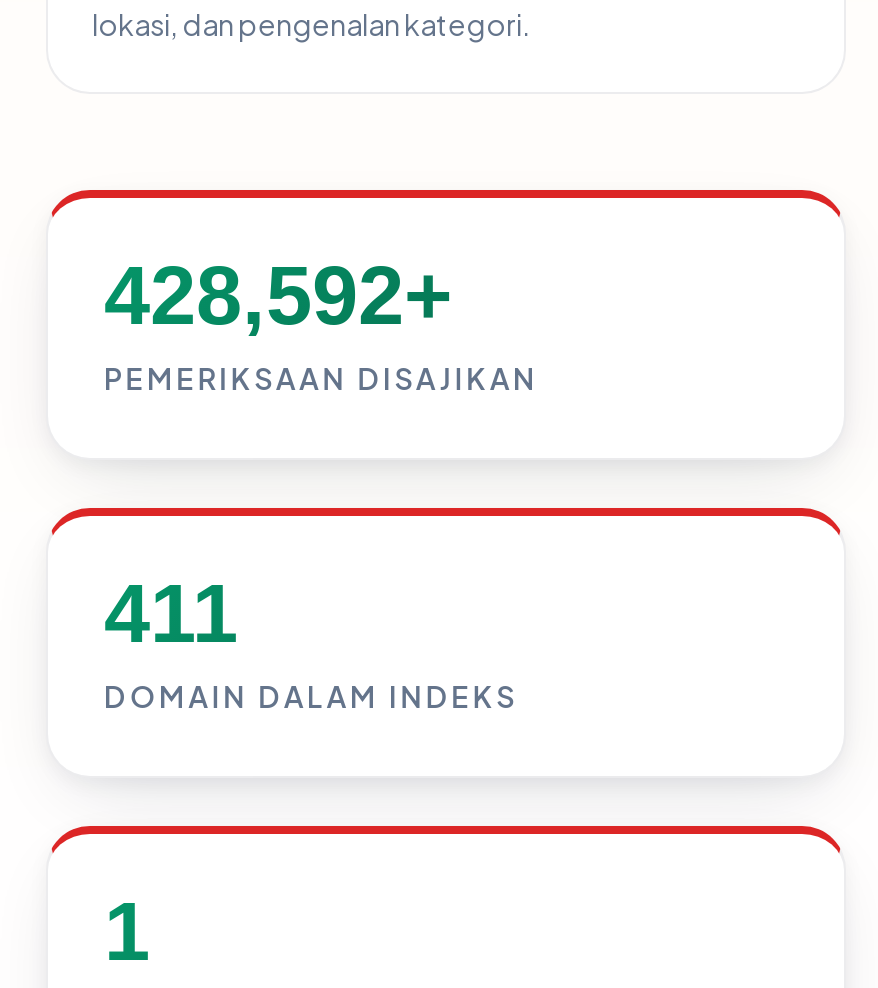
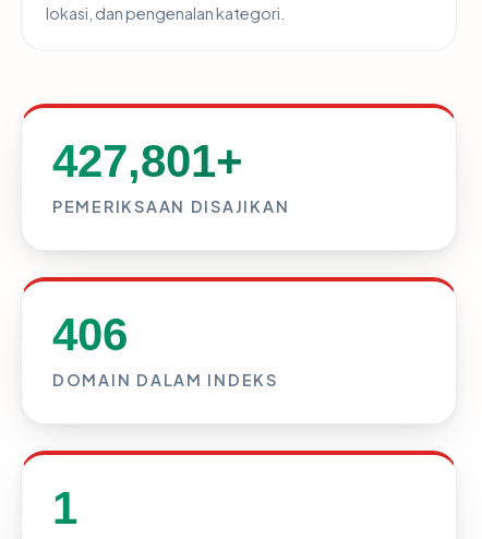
- 428,592+
+ 427,801+

- 411
+ 406
